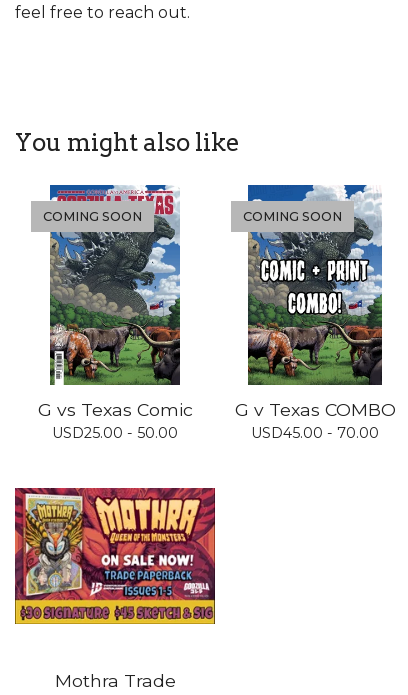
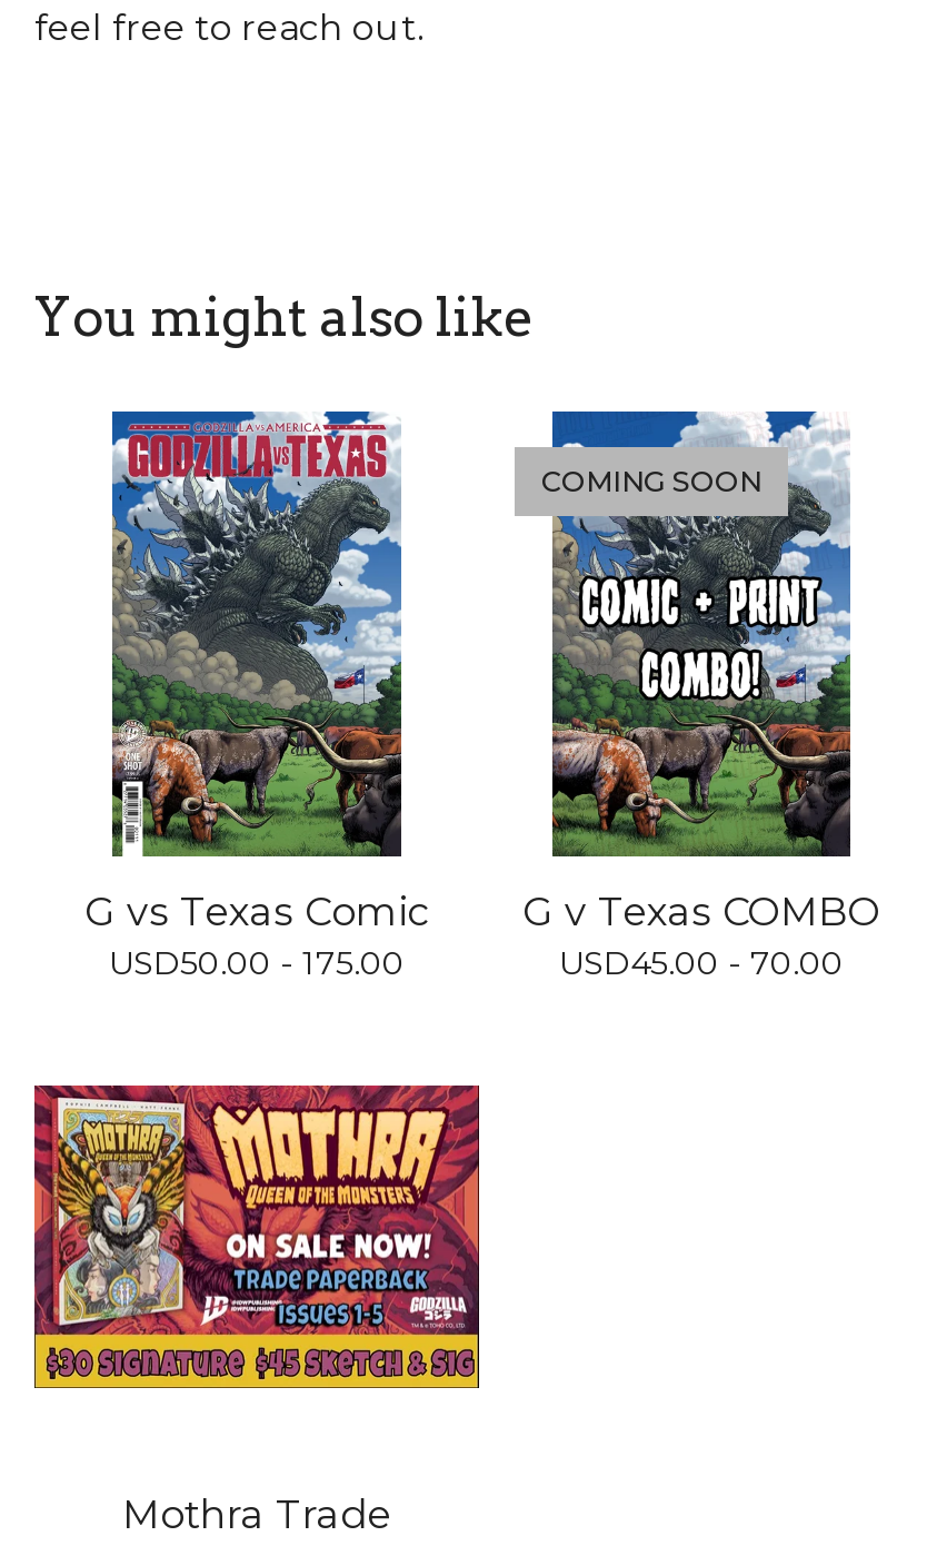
- COMING SOON

- USD25.00 - 50.00
+ USD50.00 - 175.00
